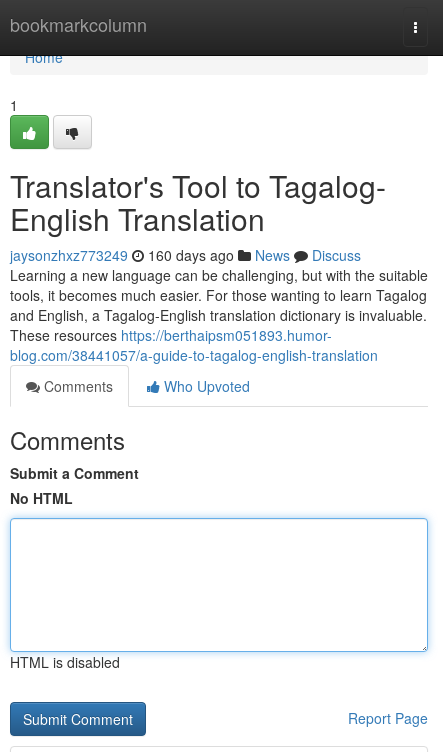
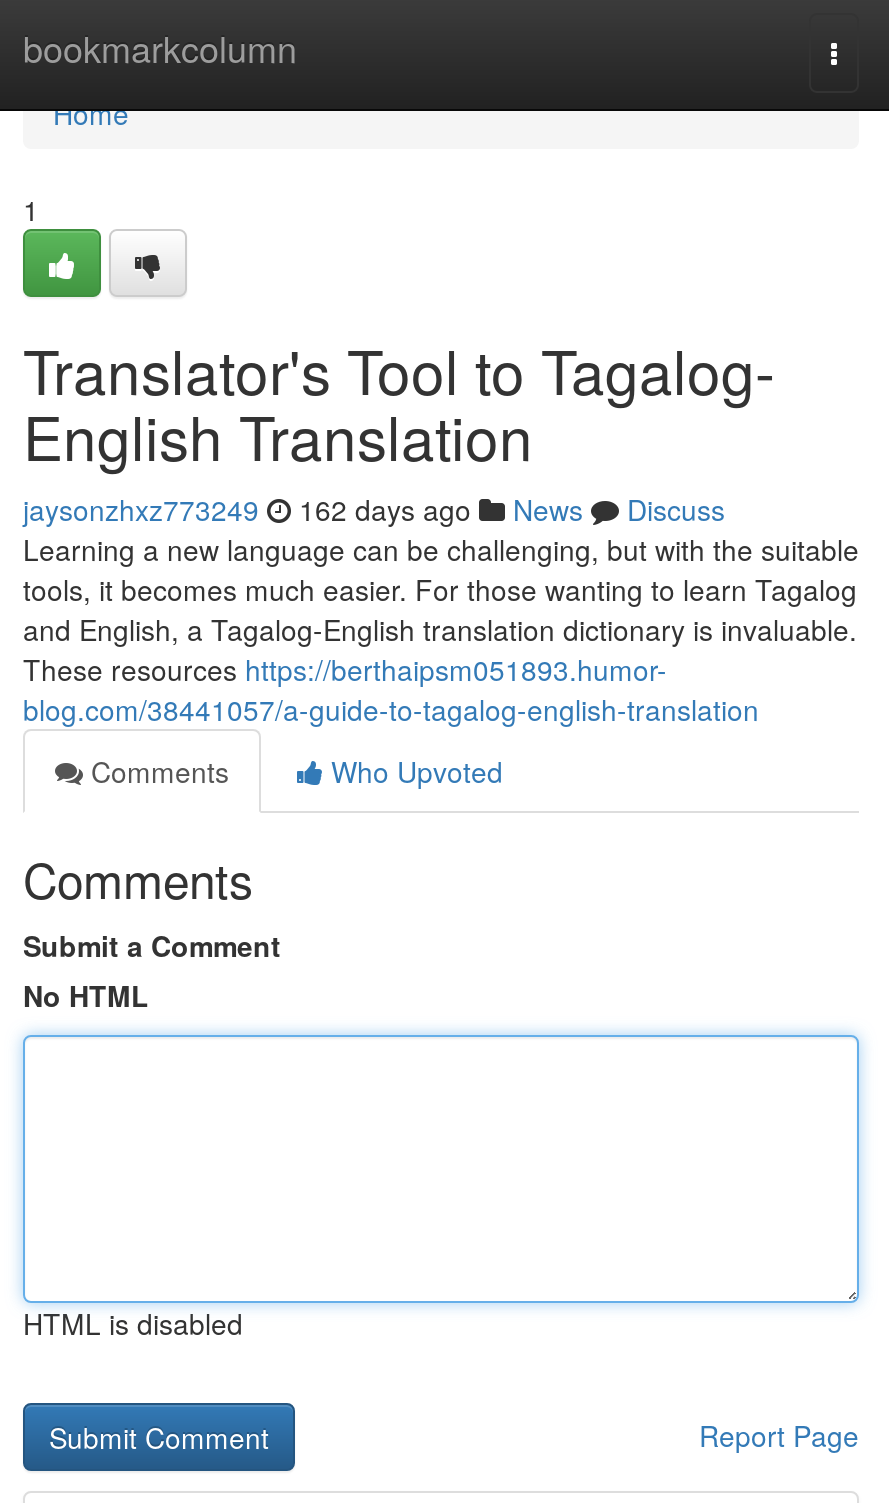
- jaysonzhxz773249 160 days ago News Discuss
+ jaysonzhxz773249 162 days ago News Discuss
